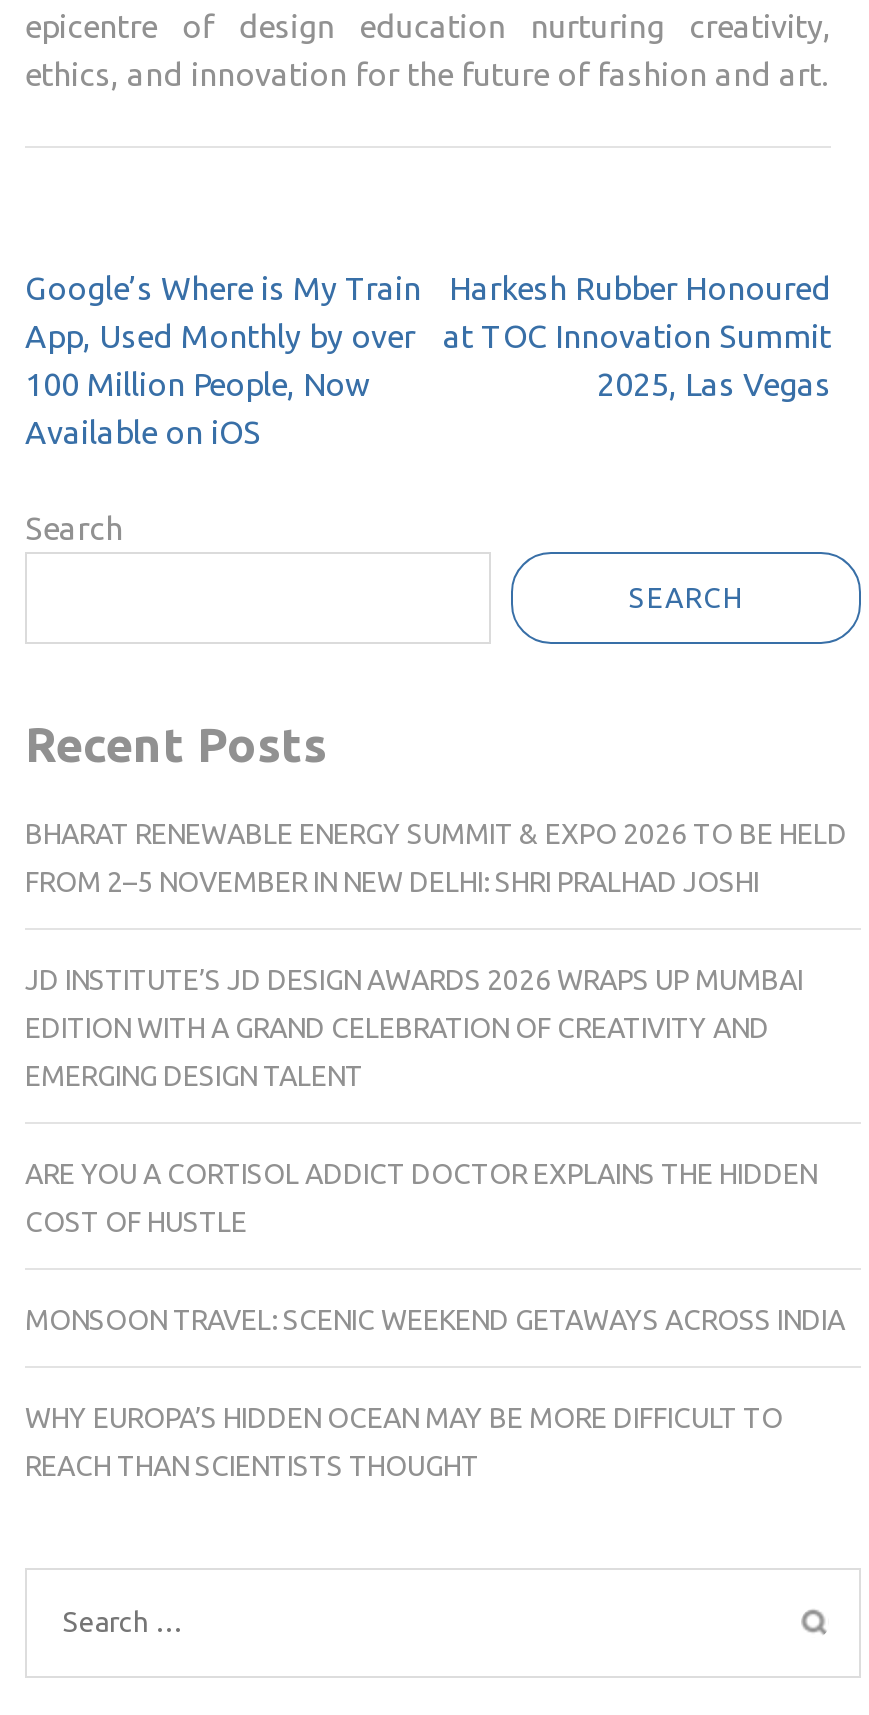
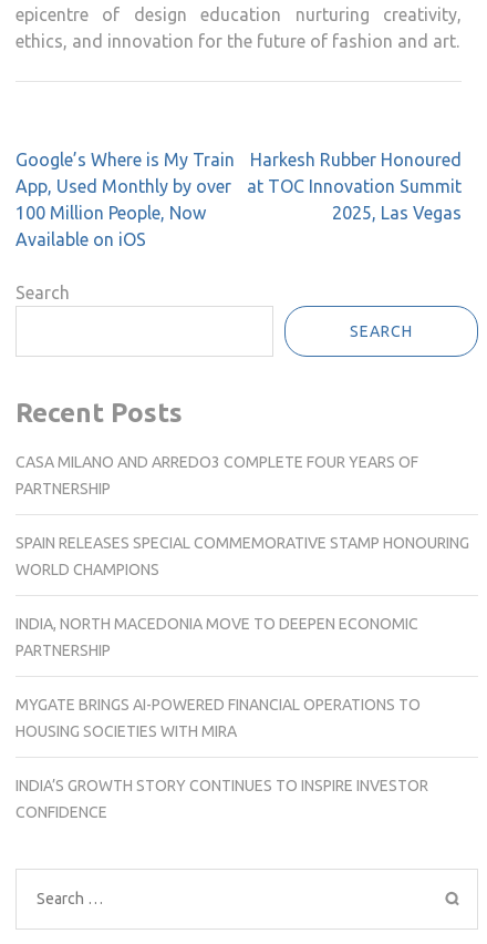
- BHARAT RENEWABLE ENERGY SUMMIT & EXPO 2026 TO BE HELD
+ CASA MILANO AND ARREDO3 COMPLETE FOUR YEARS OF

- FROM 2–5 NOVEMBER IN NEW DELHI: SHRI PRALHAD JOSHI
+ PARTNERSHIP

- JD INSTITUTE’S JD DESIGN AWARDS 2026 WRAPS UP MUMBAI
+ SPAIN RELEASES SPECIAL COMMEMORATIVE STAMP HONOURING

- EDITION WITH A GRAND CELEBRATION OF CREATIVITY AND
+ WORLD CHAMPIONS

- EMERGING DESIGN TALENT
+ INDIA, NORTH MACEDONIA MOVE TO DEEPEN ECONOMIC

- ARE YOU A CORTISOL ADDICT DOCTOR EXPLAINS THE HIDDEN
+ PARTNERSHIP

- COST OF HUSTLE
+ MYGATE BRINGS AI-POWERED FINANCIAL OPERATIONS TO

- MONSOON TRAVEL: SCENIC WEEKEND GETAWAYS ACROSS INDIA
+ HOUSING SOCIETIES WITH MIRA

- WHY EUROPA’S HIDDEN OCEAN MAY BE MORE DIFFICULT TO
+ INDIA’S GROWTH STORY CONTINUES TO INSPIRE INVESTOR

- REACH THAN SCIENTISTS THOUGHT
+ CONFIDENCE
